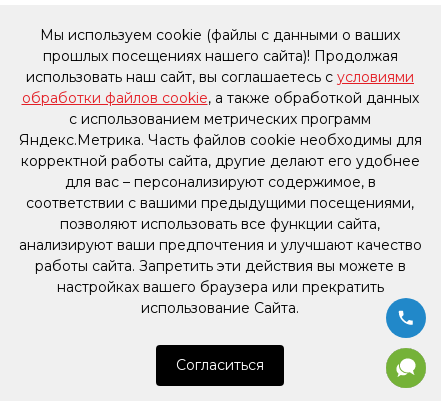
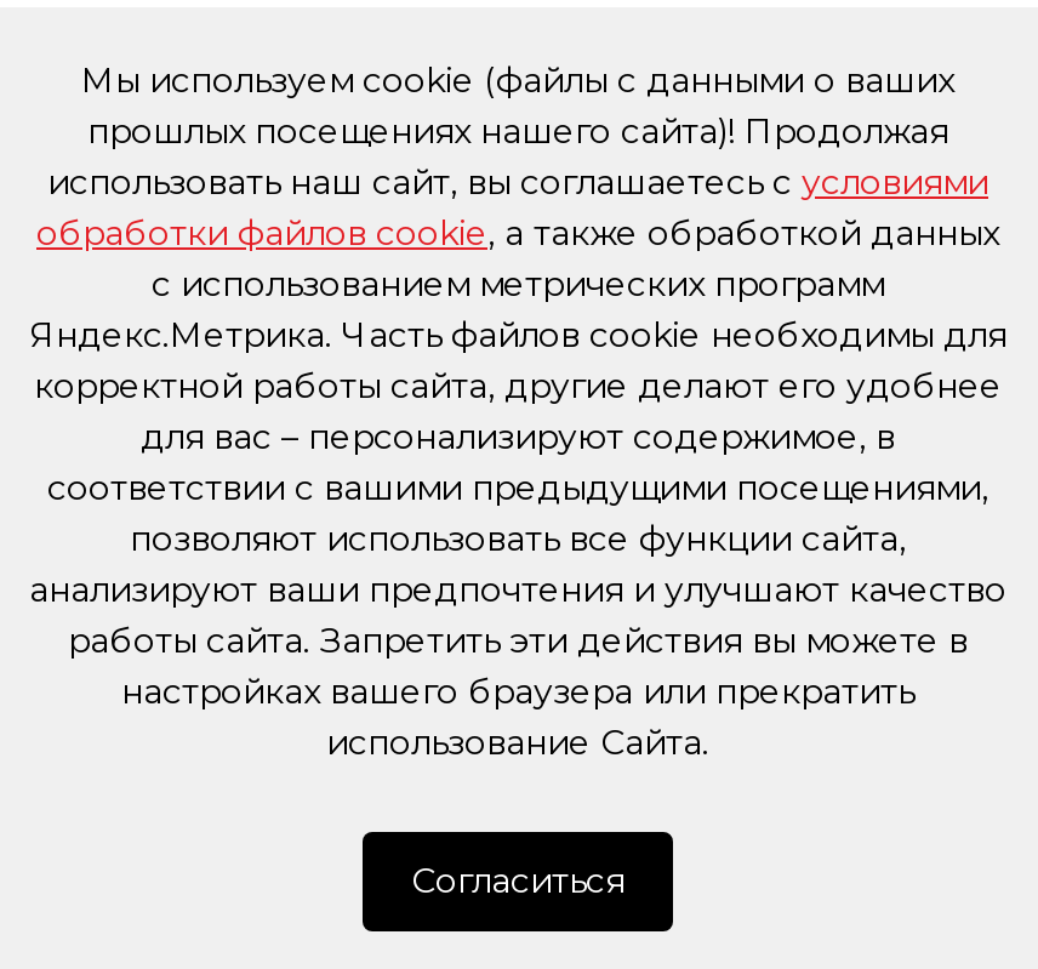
- [image]

- [image]
